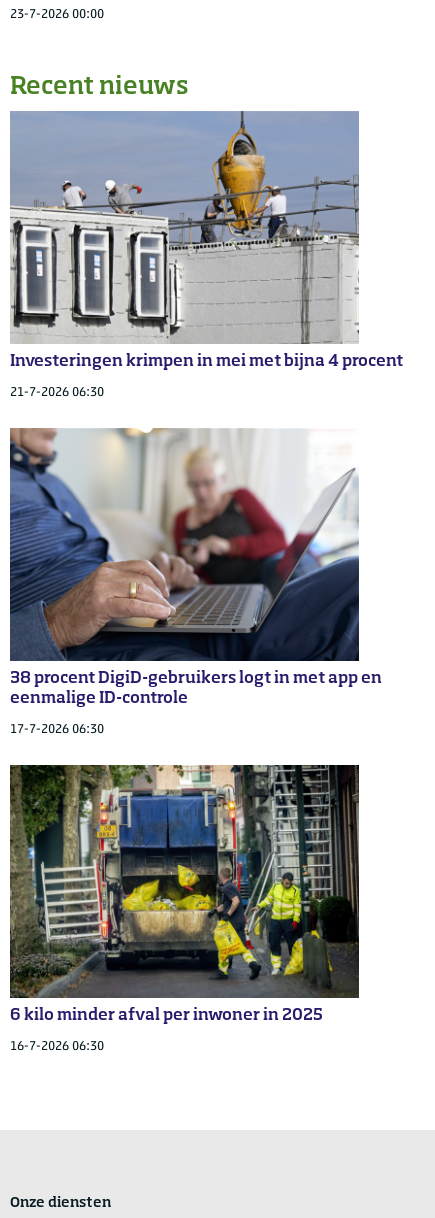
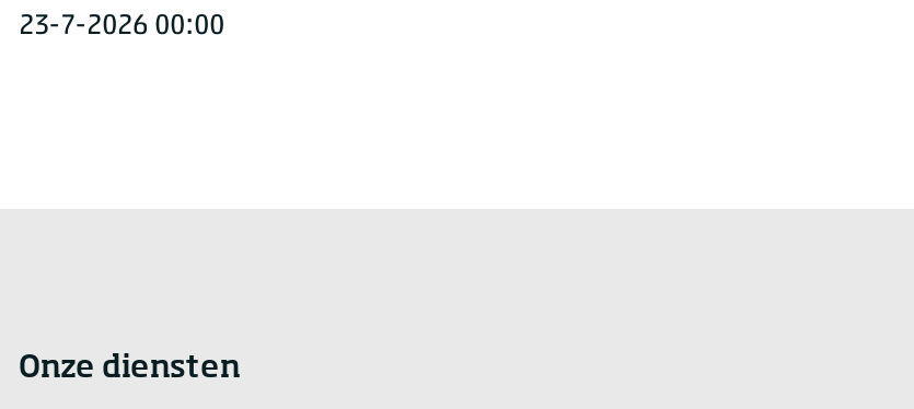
- Recent nieuws

- [image]
- Investeringen krimpen in mei met bijna 4 procent
- 21-7-2026 06:30

- [image]
- 38 procent DigiD-gebruikers logt in met app en
- eenmalige ID-controle
- 17-7-2026 06:30

- [image]
- 6 kilo minder afval per inwoner in 2025
- 16-7-2026 06:30
